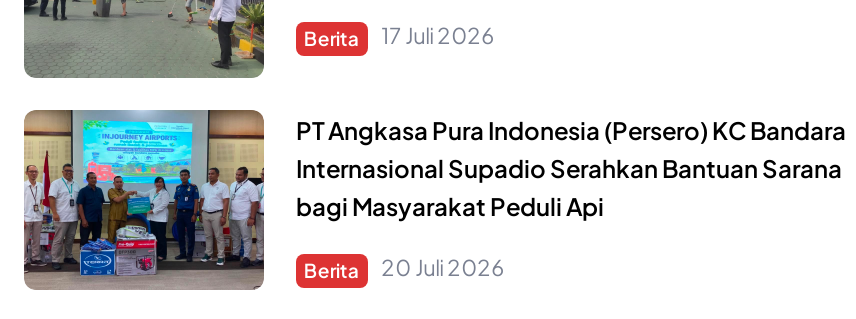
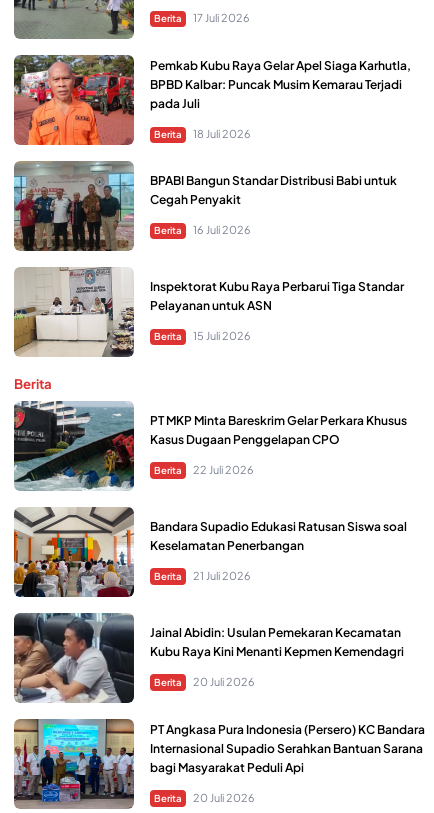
+ [image]
+ Inspektorat Kubu Raya Perbarui Tiga Standar
+ Pelayanan untuk ASN
+ Berita
+ 15 Juli 2026
+ Berita
+ PT MKP Minta Bareskrim Gelar Perkara Khusus
+ Kasus Dugaan Penggelapan CPO
+ Berita
+ 22 Juli 2026

+ [image]
+ Bandara Supadio Edukasi Ratusan Siswa soal
+ Keselamatan Penerbangan
+ Berita
+ 21 Juli 2026

+ [image]
+ Jainal Abidin: Usulan Pemekaran Kecamatan
+ Kubu Raya Kini Menanti Kepmen Kemendagri
+ Berita
+ 20 Juli 2026

+ [image]

+ [image]

+ [image]
+ Pemkab Kubu Raya Gelar Apel Siaga Karhutla,
+ BPBD Kalbar: Puncak Musim Kemarau Terjadi
+ pada Juli
+ Berita
+ 18 Juli 2026
+ BPABI Bangun Standar Distribusi Babi untuk
+ Cegah Penyakit
+ Berita
+ 16 Juli 2026
